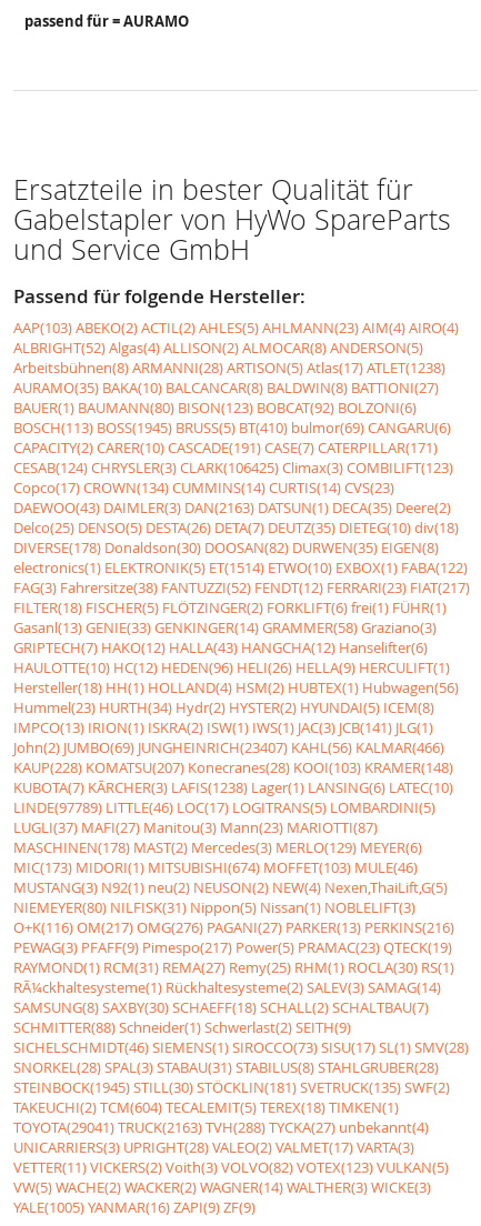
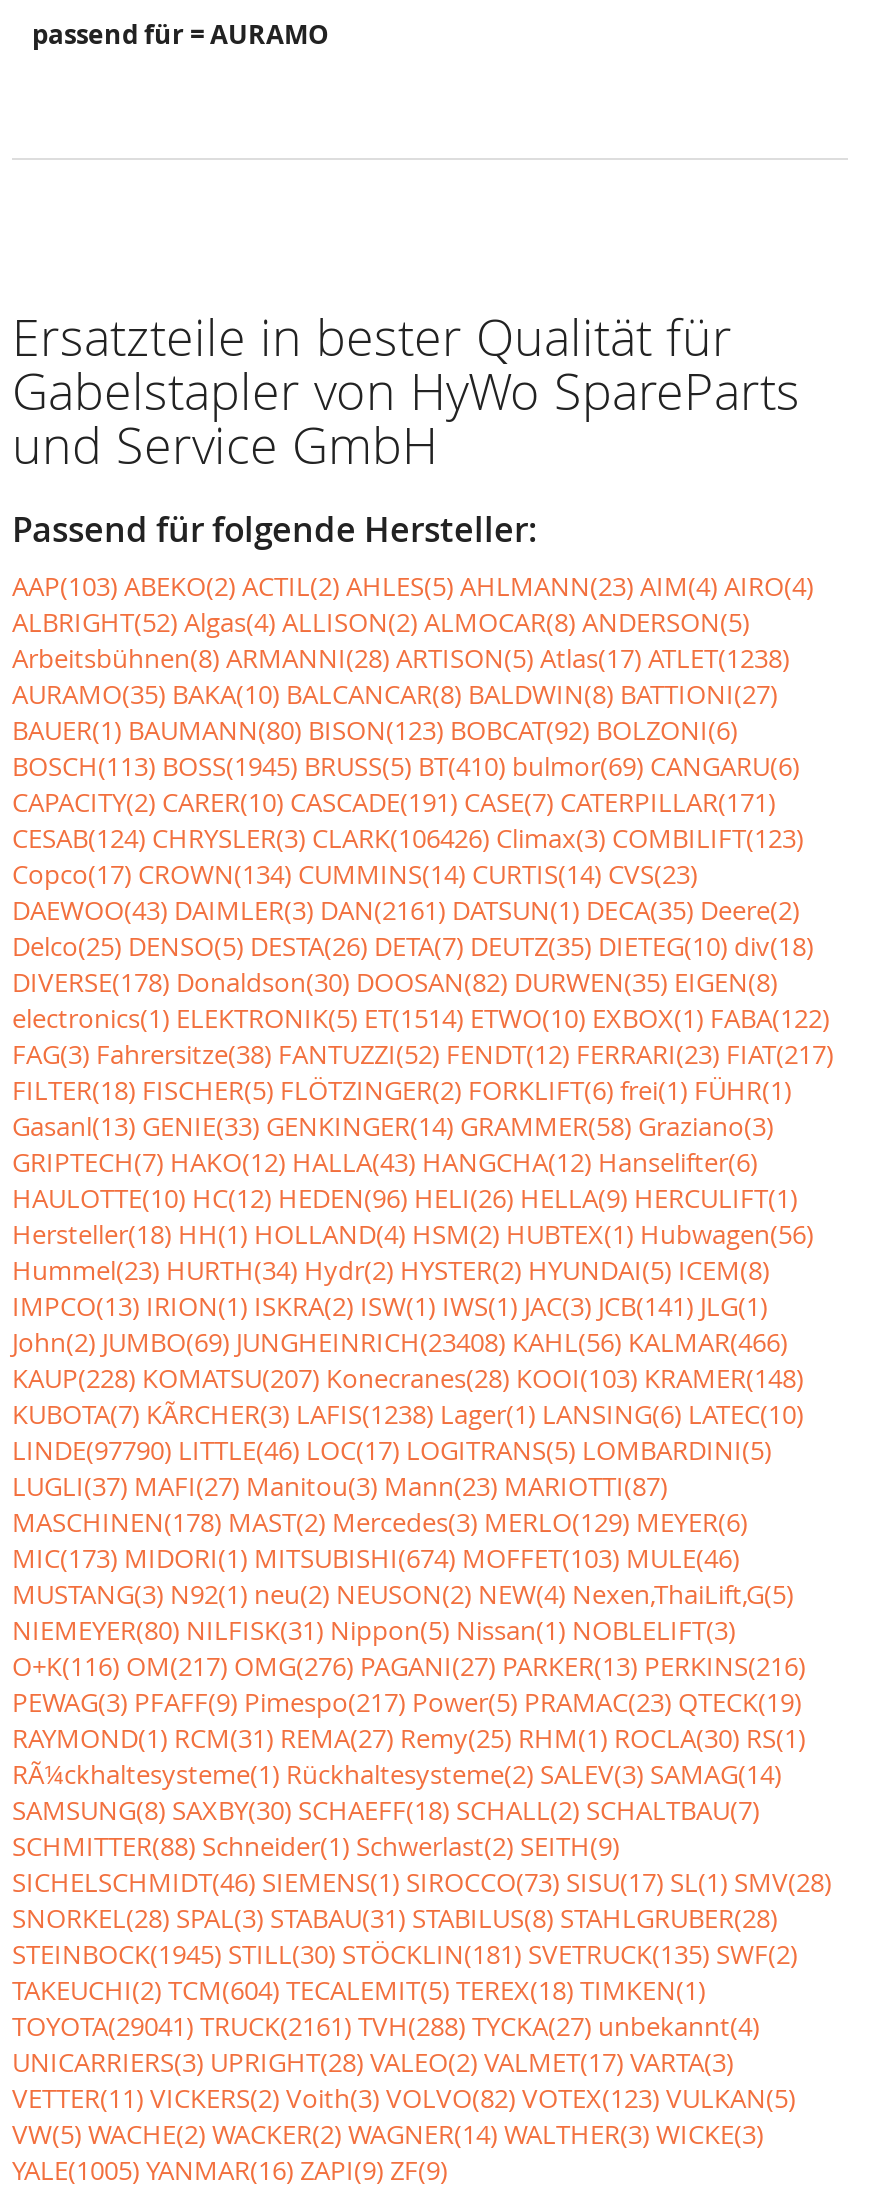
- CESAB(124) CHRYSLER(3) CLARK(106425) Climax(3) COMBILIFT(123)
+ CESAB(124) CHRYSLER(3) CLARK(106426) Climax(3) COMBILIFT(123)

- DAEWOO(43) DAIMLER(3) DAN(2163) DATSUN(1) DECA(35) Deere(2)
+ DAEWOO(43) DAIMLER(3) DAN(2161) DATSUN(1) DECA(35) Deere(2)

- John(2) JUMBO(69) JUNGHEINRICH(23407) KAHL(56) KALMAR(466)
+ John(2) JUMBO(69) JUNGHEINRICH(23408) KAHL(56) KALMAR(466)

- LINDE(97789) LITTLE(46) LOC(17) LOGITRANS(5) LOMBARDINI(5)
+ LINDE(97790) LITTLE(46) LOC(17) LOGITRANS(5) LOMBARDINI(5)

- TOYOTA(29041) TRUCK(2163) TVH(288) TYCKA(27) unbekannt(4)
+ TOYOTA(29041) TRUCK(2161) TVH(288) TYCKA(27) unbekannt(4)
